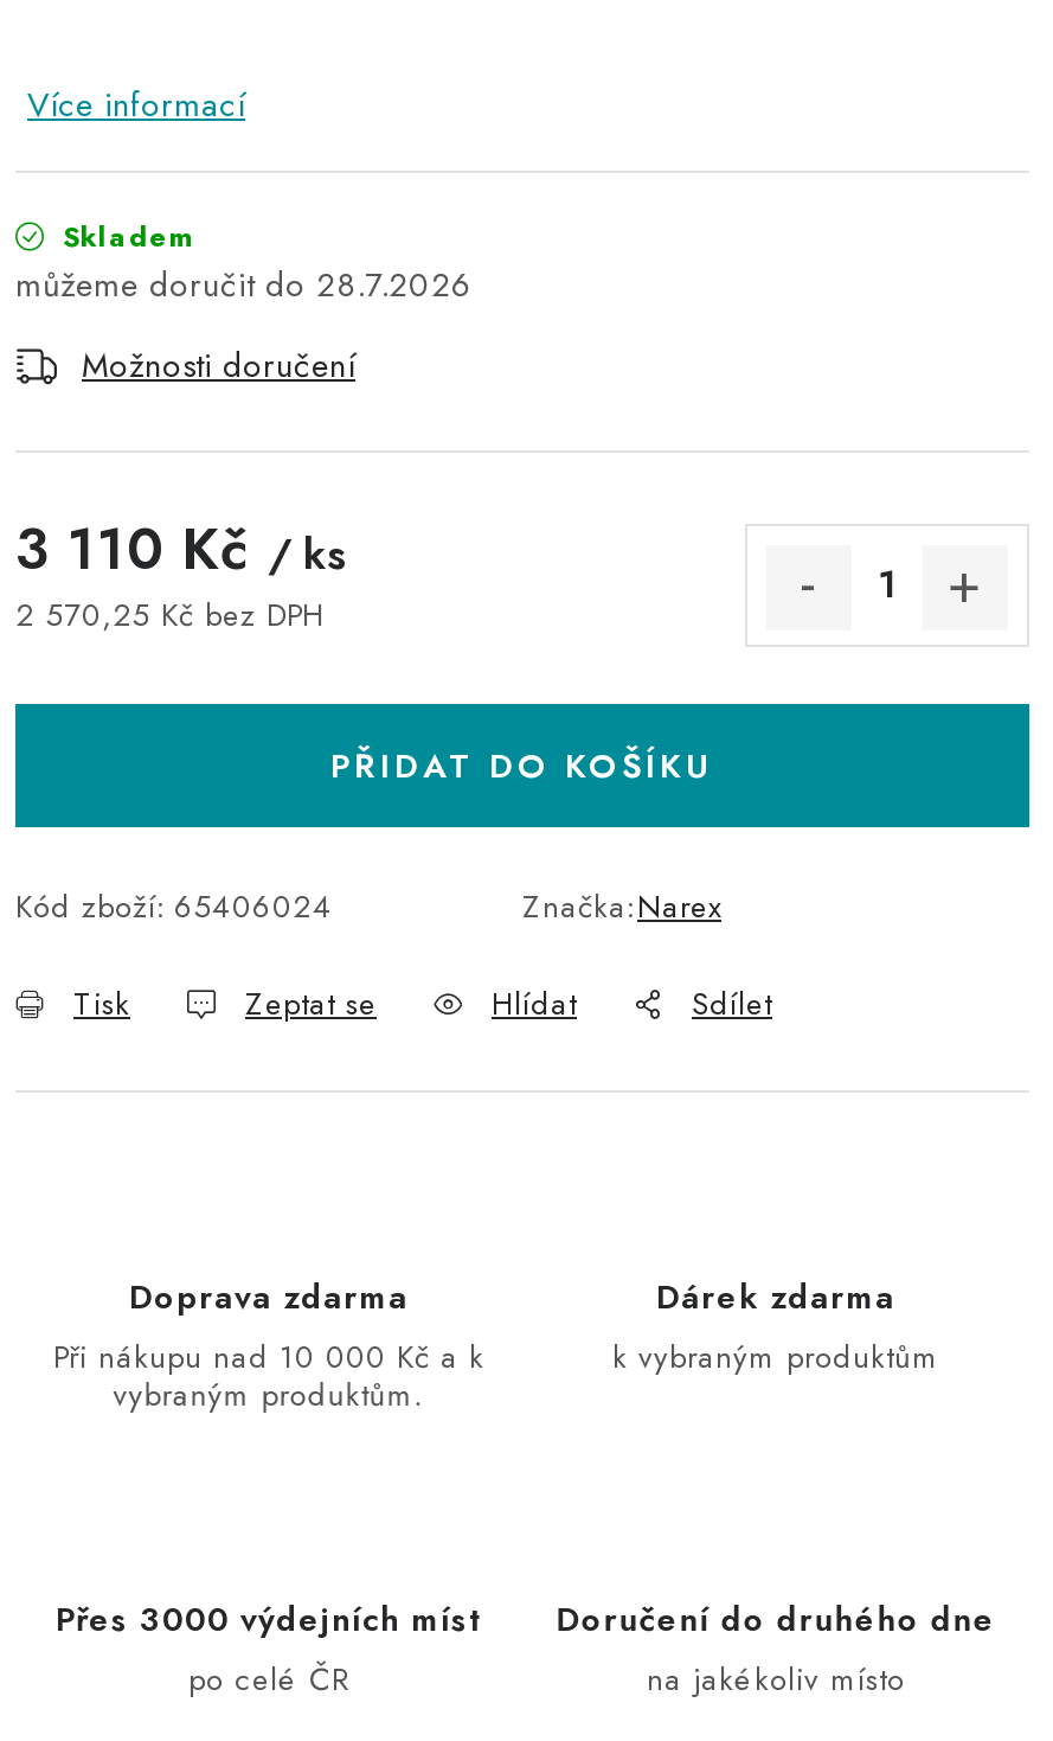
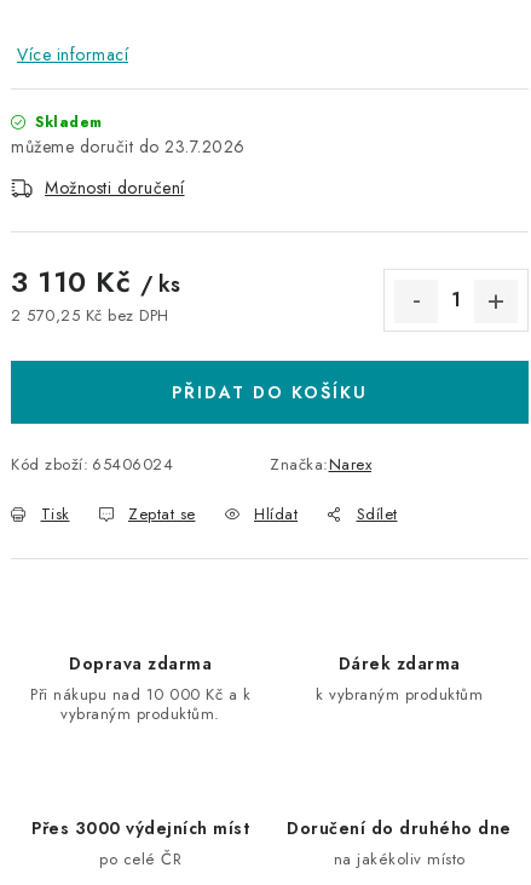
- 28.7.2026
+ 23.7.2026
